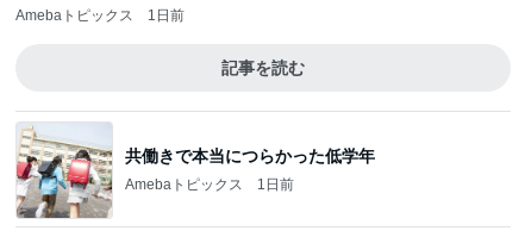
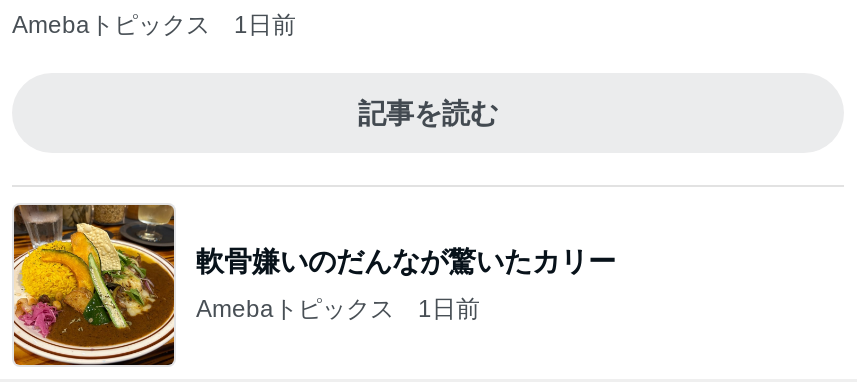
- [image]
- 共働きで本当につらかった低学年
+ [image]
+ 軟骨嫌いのだんなが驚いたカリー
